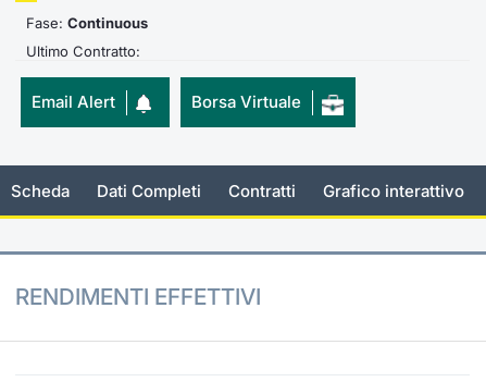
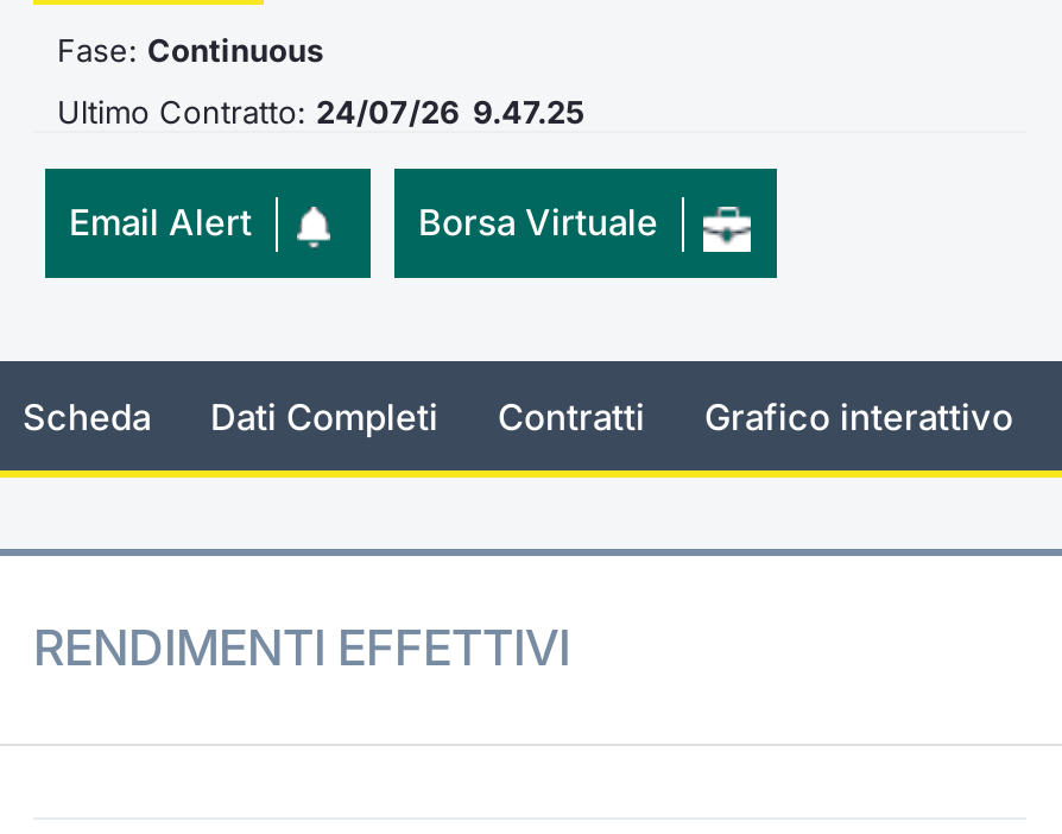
- Ultimo Contratto:
+ Ultimo Contratto: 24/07/26 9.47.25
